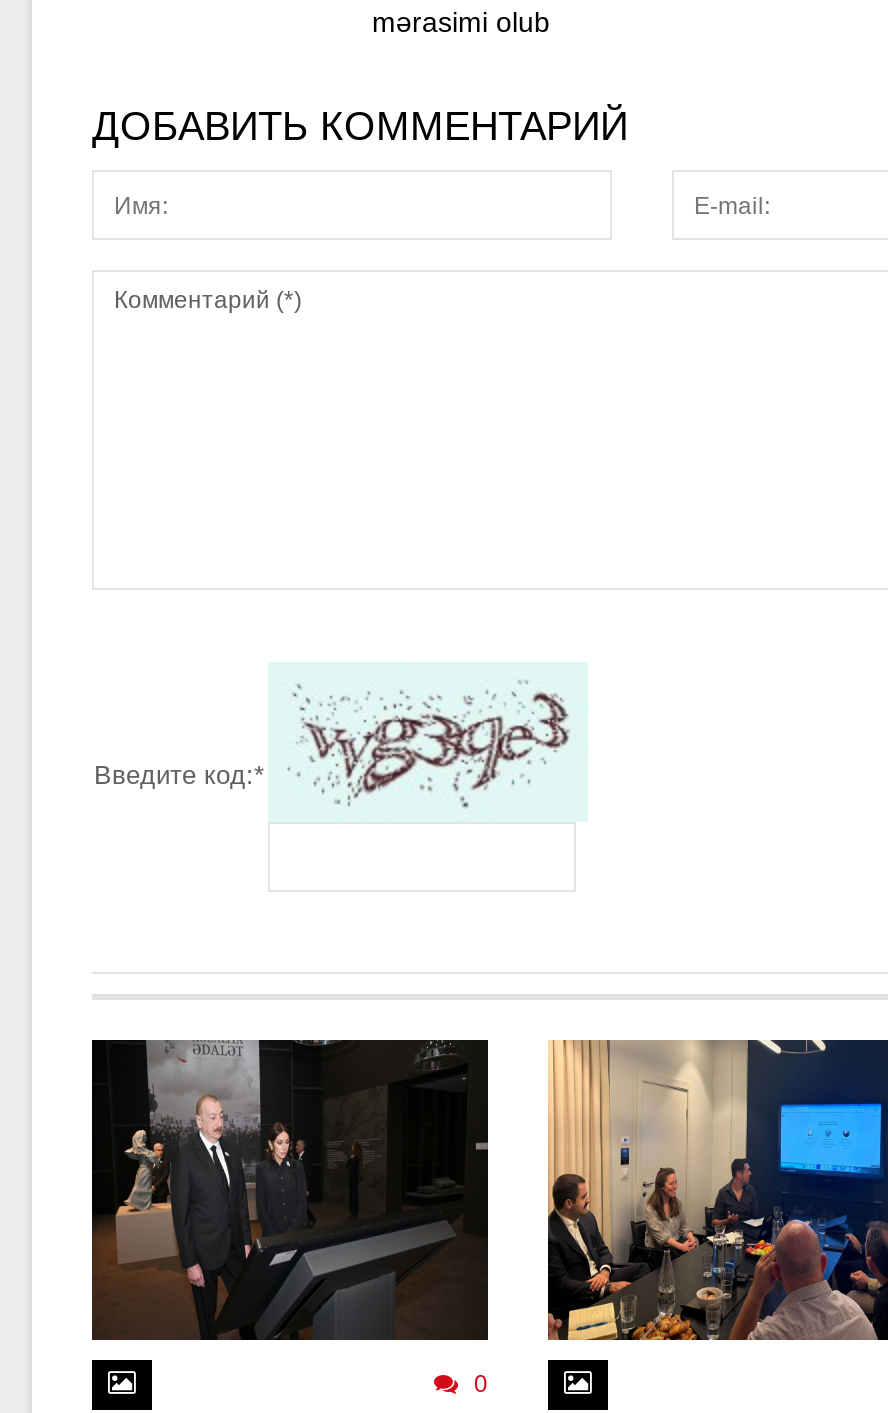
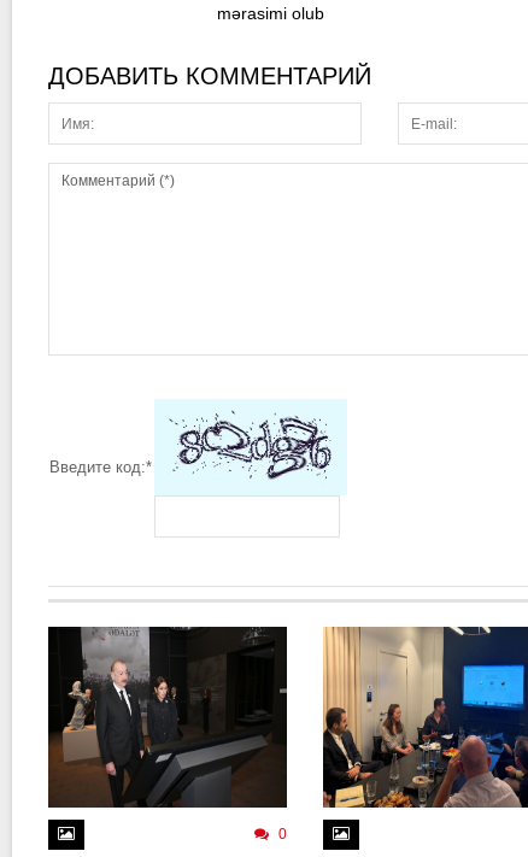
- [image]
+ [image]
